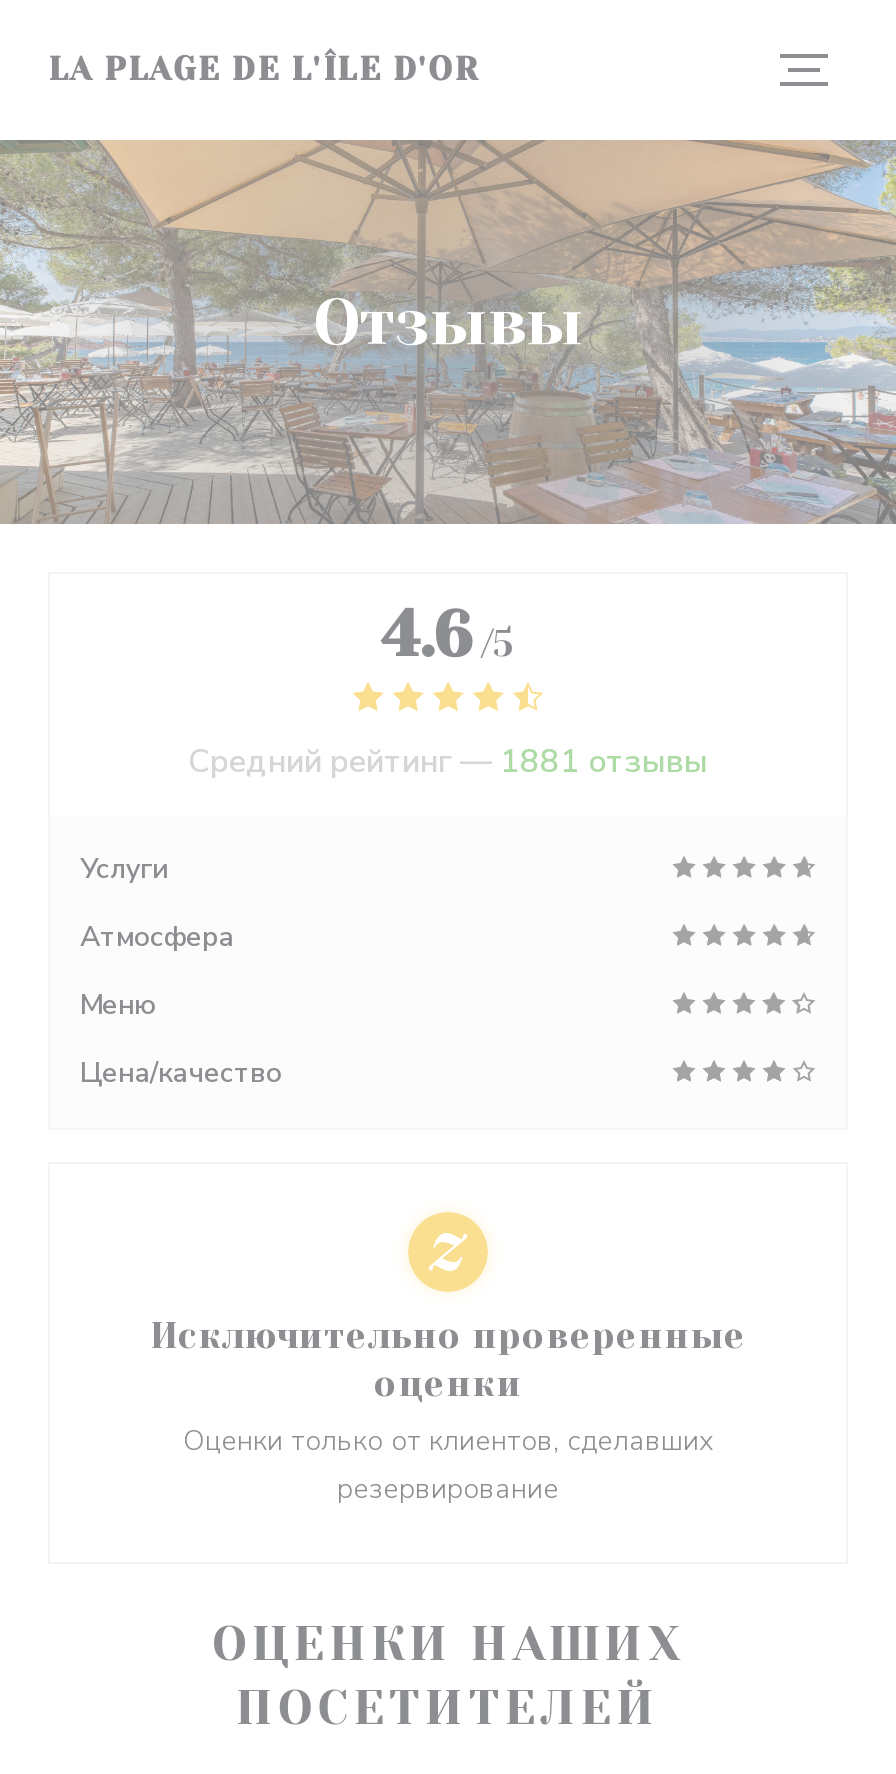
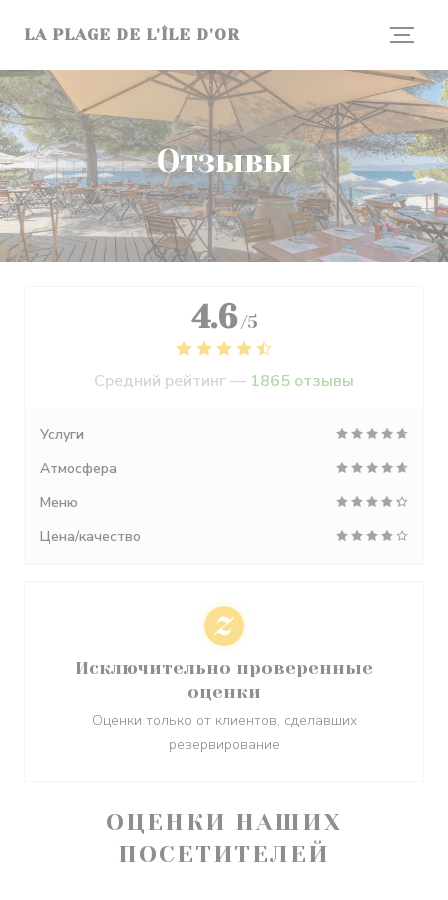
- Средний рейтинг — 1881 отзывы
+ Средний рейтинг — 1865 отзывы
